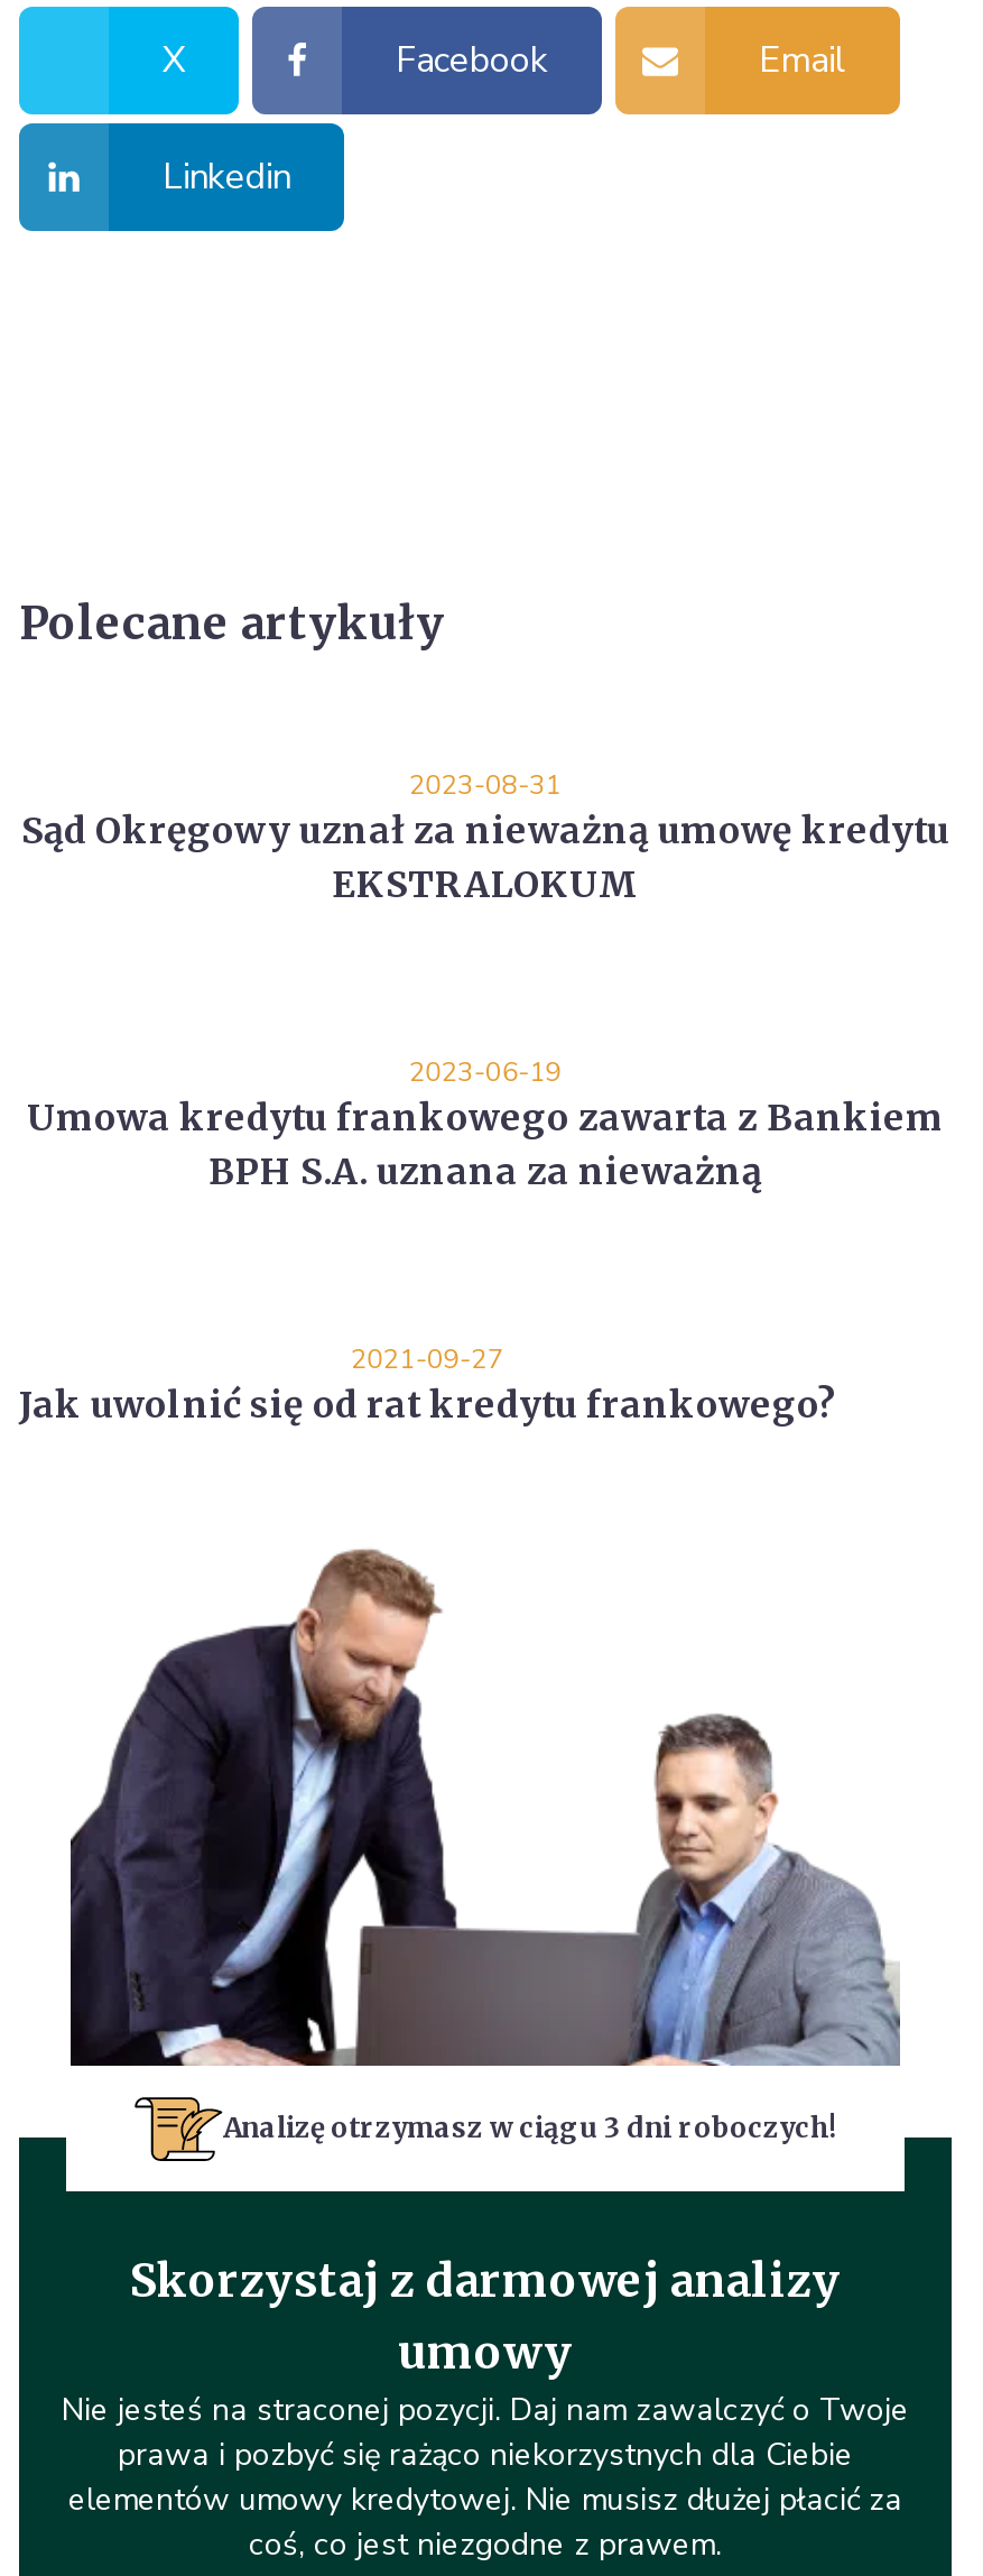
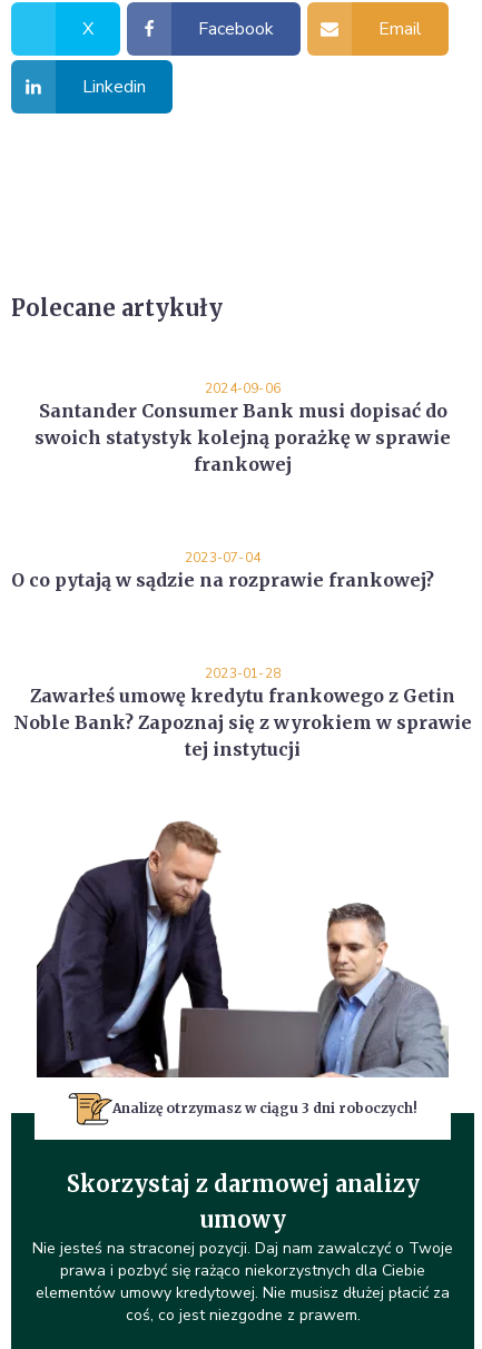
- 2023-08-31
- Sąd Okręgowy uznał za nieważną umowę kredytu
- EKSTRALOKUM
+ 2024-09-06
+ Santander Consumer Bank musi dopisać do
+ swoich statystyk kolejną porażkę w sprawie
+ frankowej

- 2023-06-19
- Umowa kredytu frankowego zawarta z Bankiem
- BPH S.A. uznana za nieważną
+ 2023-07-04
+ O co pytają w sądzie na rozprawie frankowej?

- 2021-09-27
- Jak uwolnić się od rat kredytu frankowego?
+ 2023-01-28
+ Zawarłeś umowę kredytu frankowego z Getin
+ Noble Bank? Zapoznaj się z wyrokiem w sprawie
+ tej instytucji
